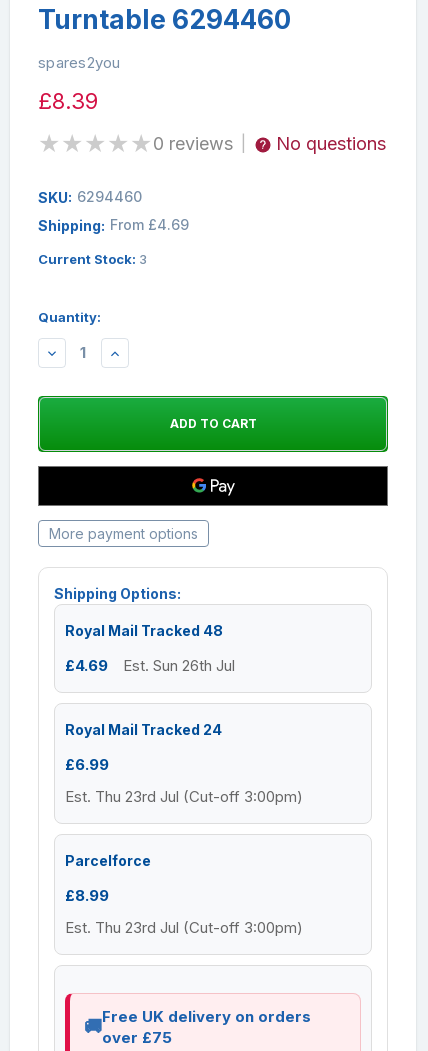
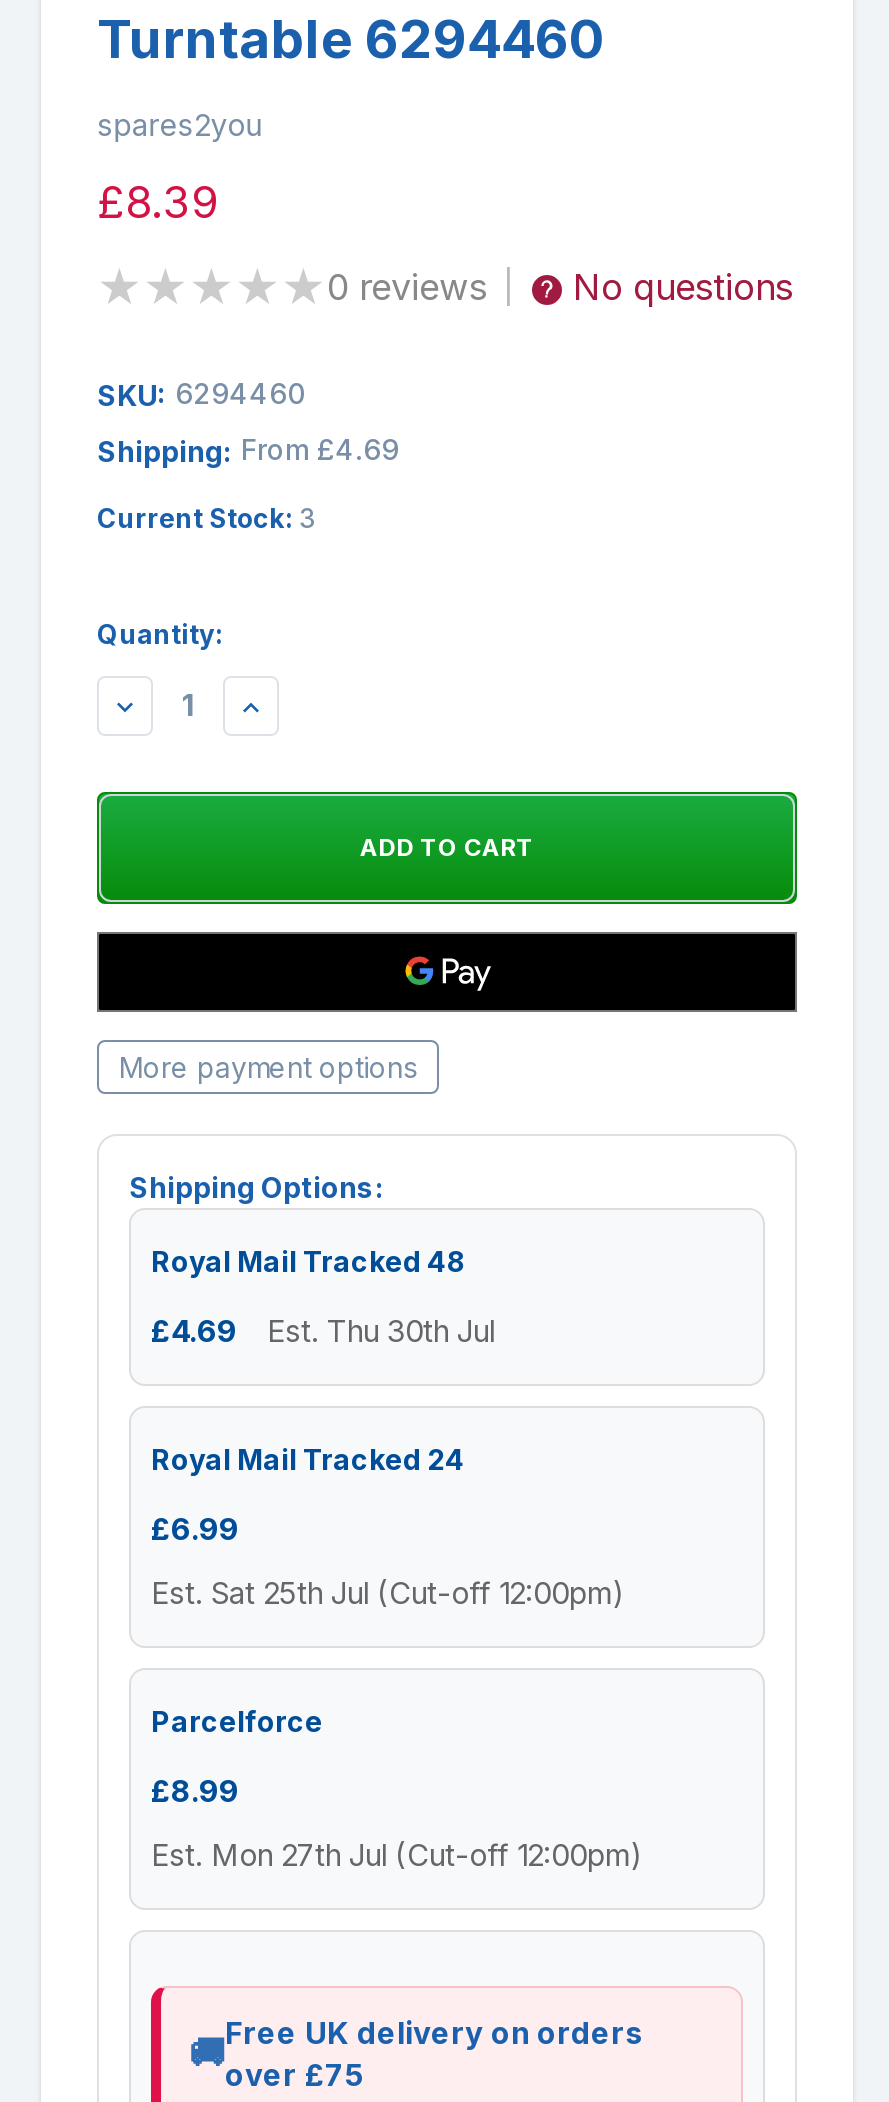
- £4.69 Est. Sun 26th Jul
+ £4.69 Est. Thu 30th Jul

- Est. Thu 23rd Jul (Cut-off 3:00pm)
+ Est. Sat 25th Jul (Cut-off 12:00pm)

- Est. Thu 23rd Jul (Cut-off 3:00pm)
+ Est. Mon 27th Jul (Cut-off 12:00pm)
